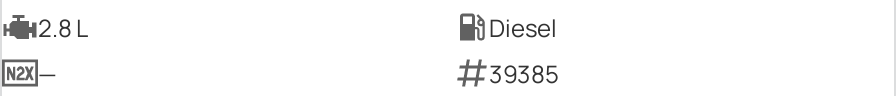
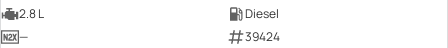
- 39385
+ 39424
